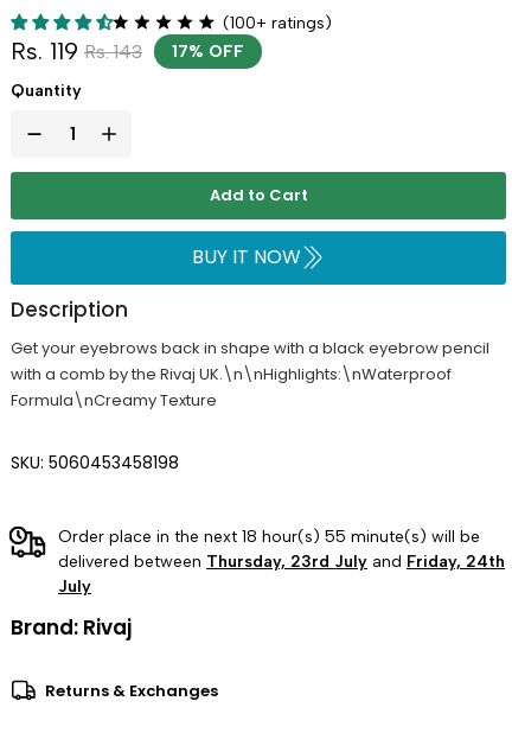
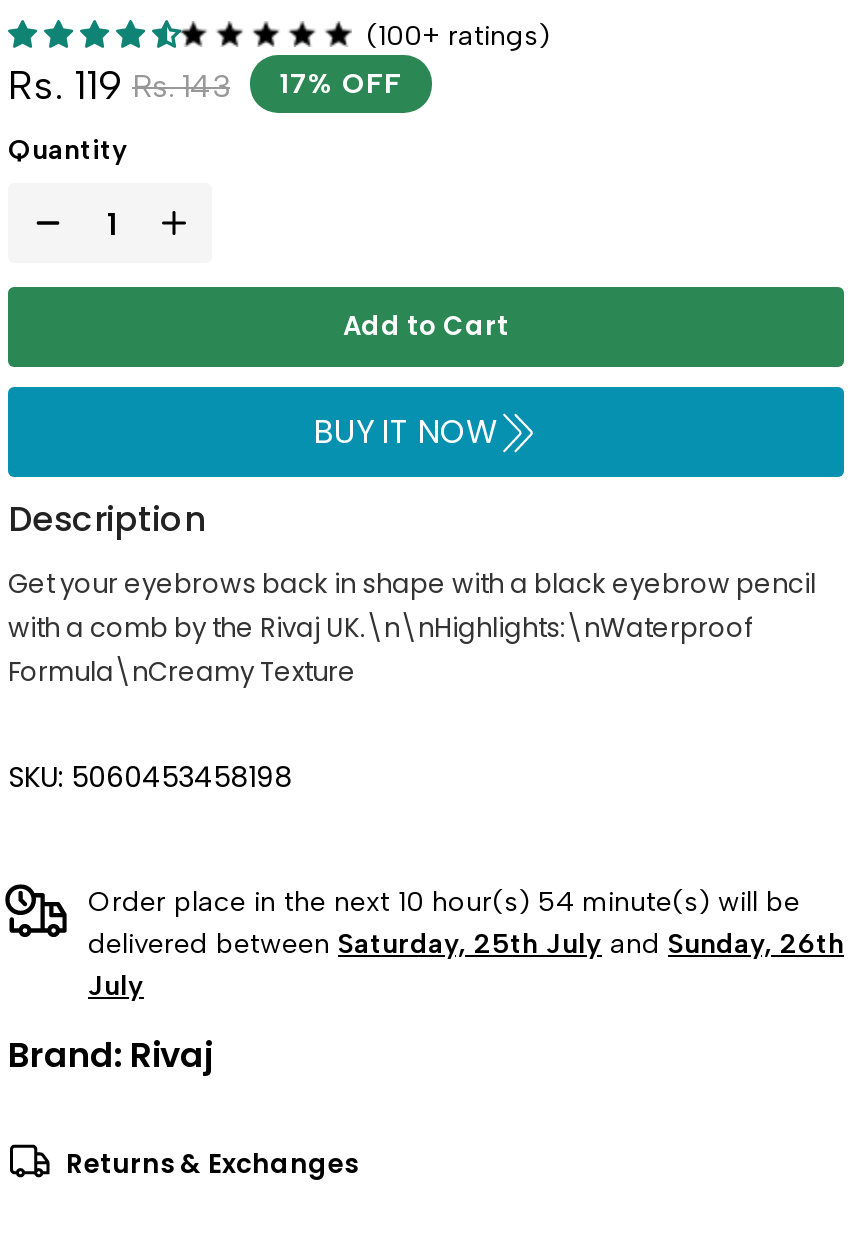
- Order place in the next 18 hour(s) 55 minute(s) will be
+ Order place in the next 10 hour(s) 54 minute(s) will be

- delivered between Thursday, 23rd July and Friday, 24th
+ delivered between Saturday, 25th July and Sunday, 26th
